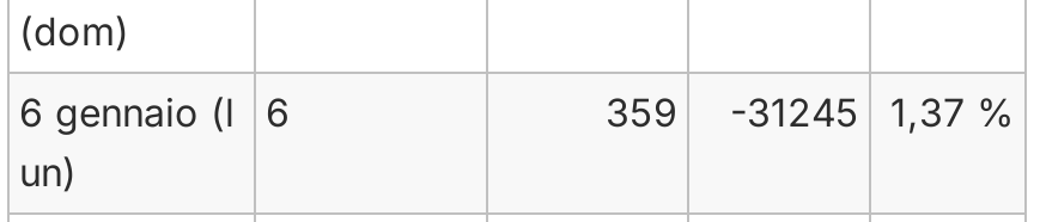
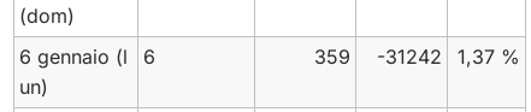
- 359 -31245 1,37 %
+ 359 -31242 1,37 %
